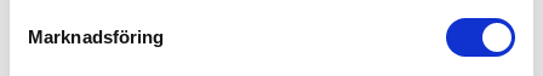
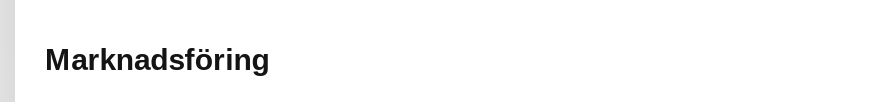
- [image]
